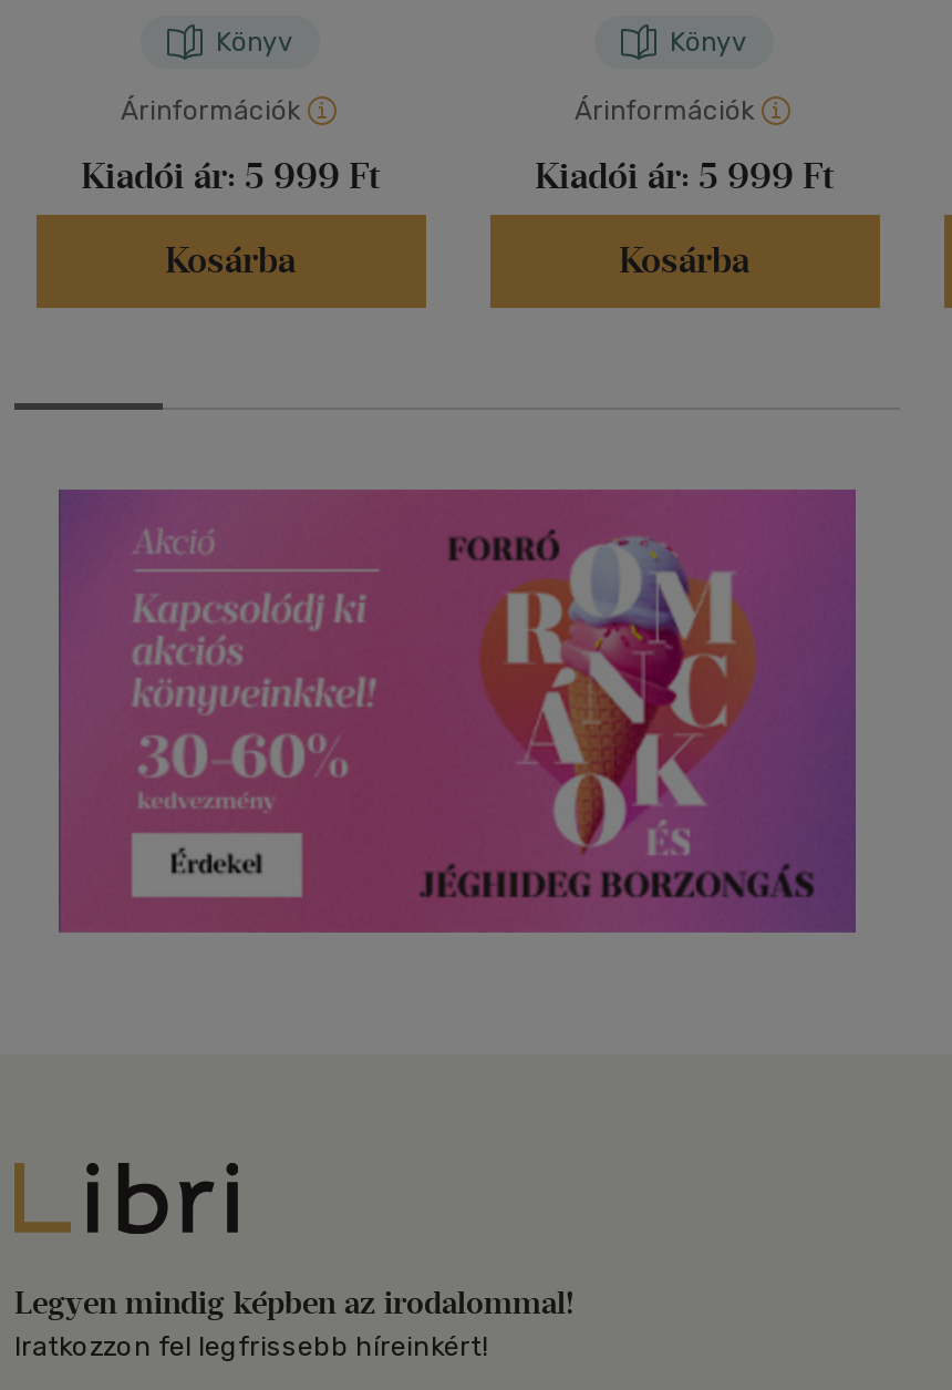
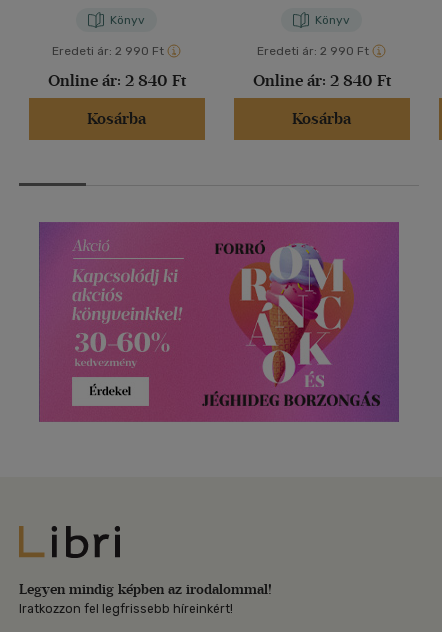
- Árinformációk
+ Eredeti ár: 2 990 Ft

- Árinformációk
+ Eredeti ár: 2 990 Ft

- Kiadói ár: 5 999 Ft
+ Online ár: 2 840 Ft

- Kiadói ár: 5 999 Ft
+ Online ár: 2 840 Ft
